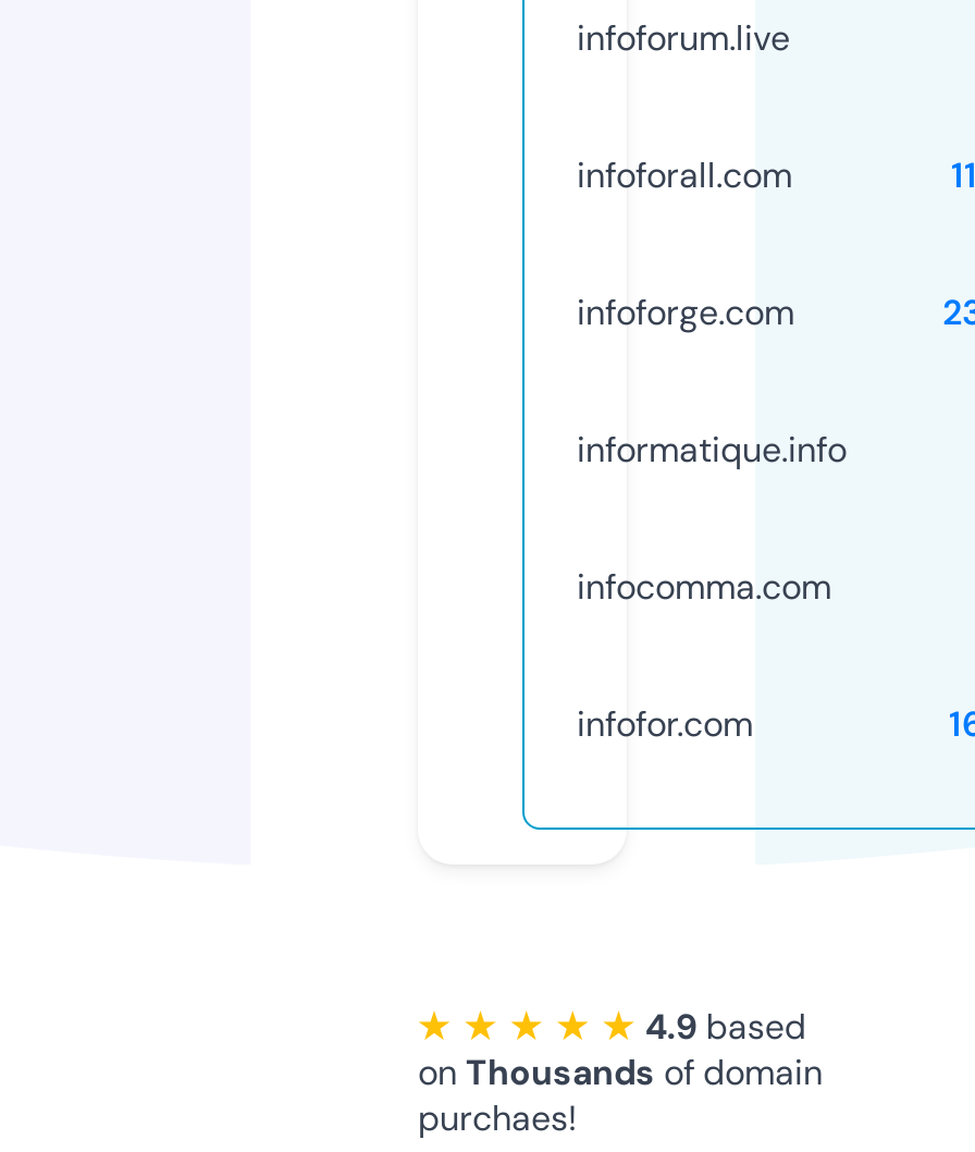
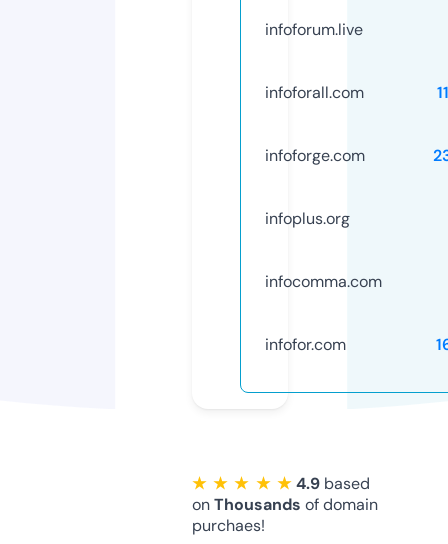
- informatique.info
+ infoplus.org
